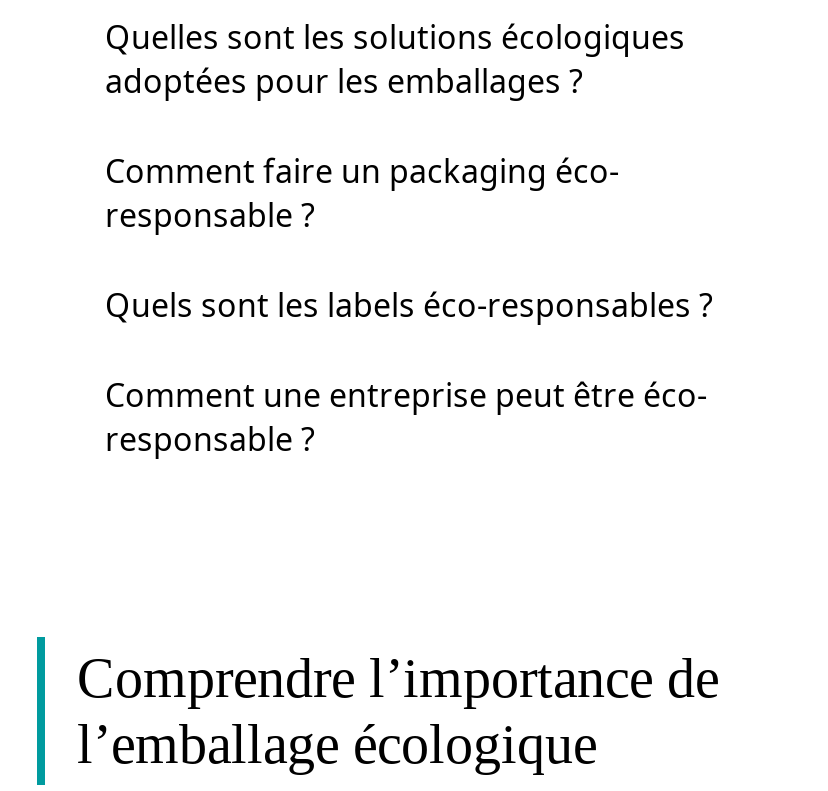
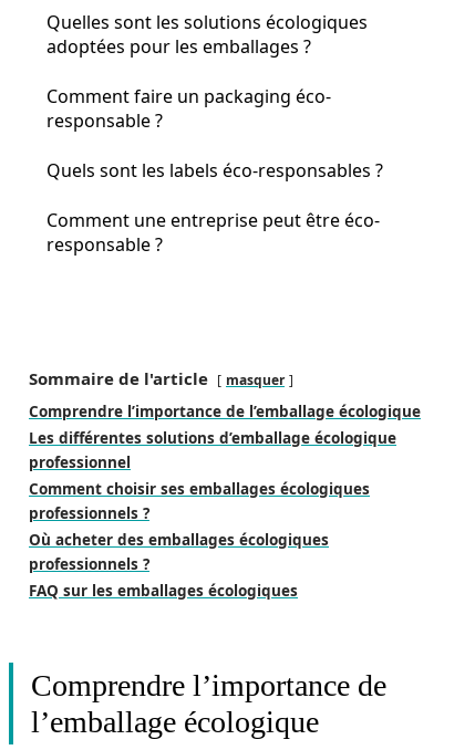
+ Sommaire de l'article
+ masquer
+ Comprendre l’importance de l’emballage écologique
+ Les différentes solutions d’emballage écologique
+ professionnel
+ Comment choisir ses emballages écologiques
+ professionnels ?
+ Où acheter des emballages écologiques
+ professionnels ?
+ FAQ sur les emballages écologiques
